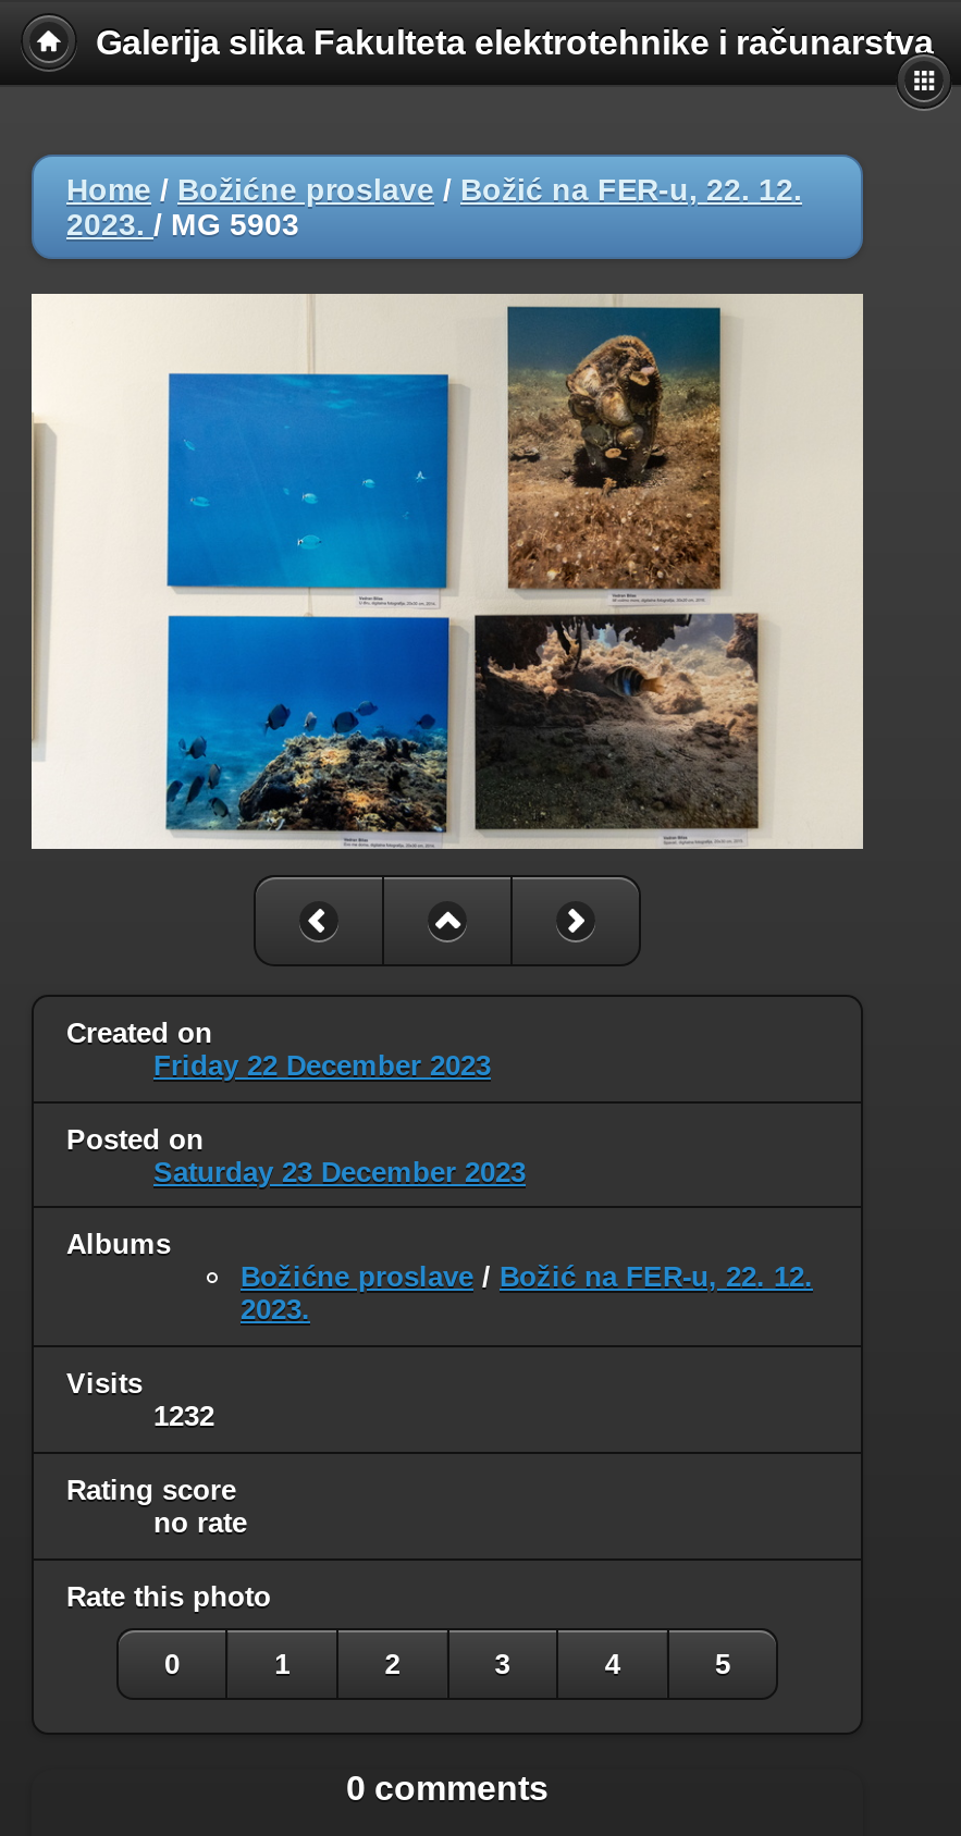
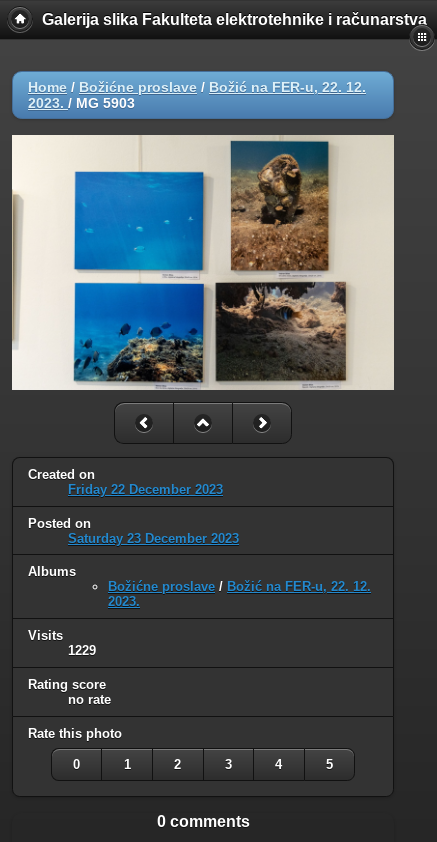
- 1232
+ 1229
